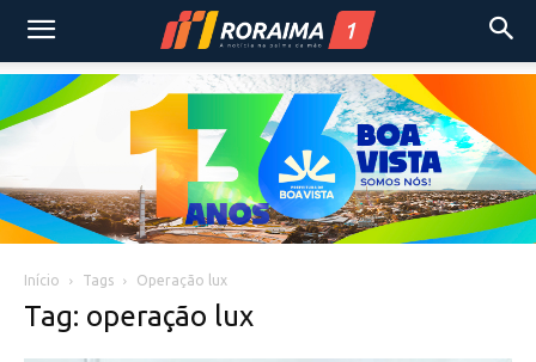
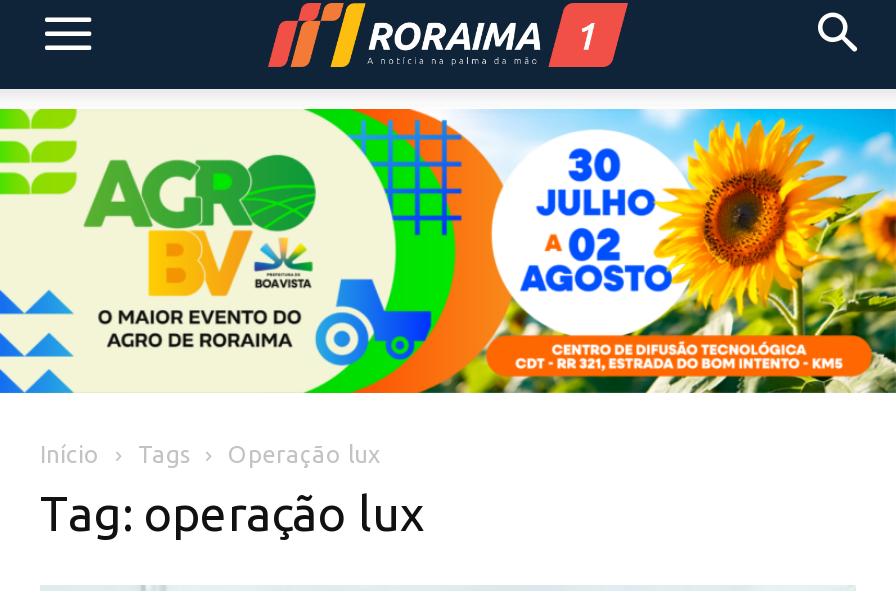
- [image]
+ [image]
